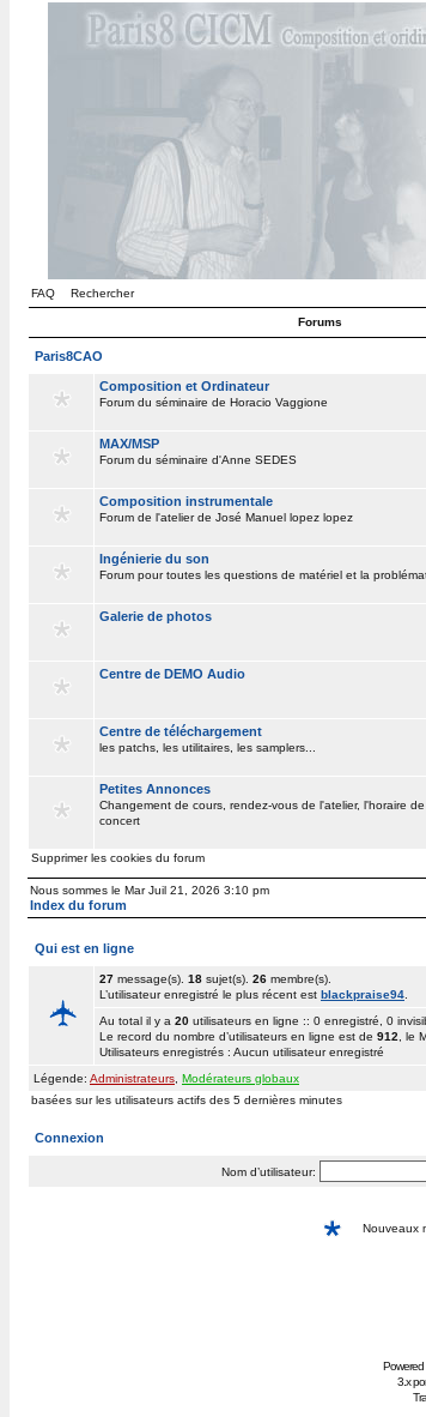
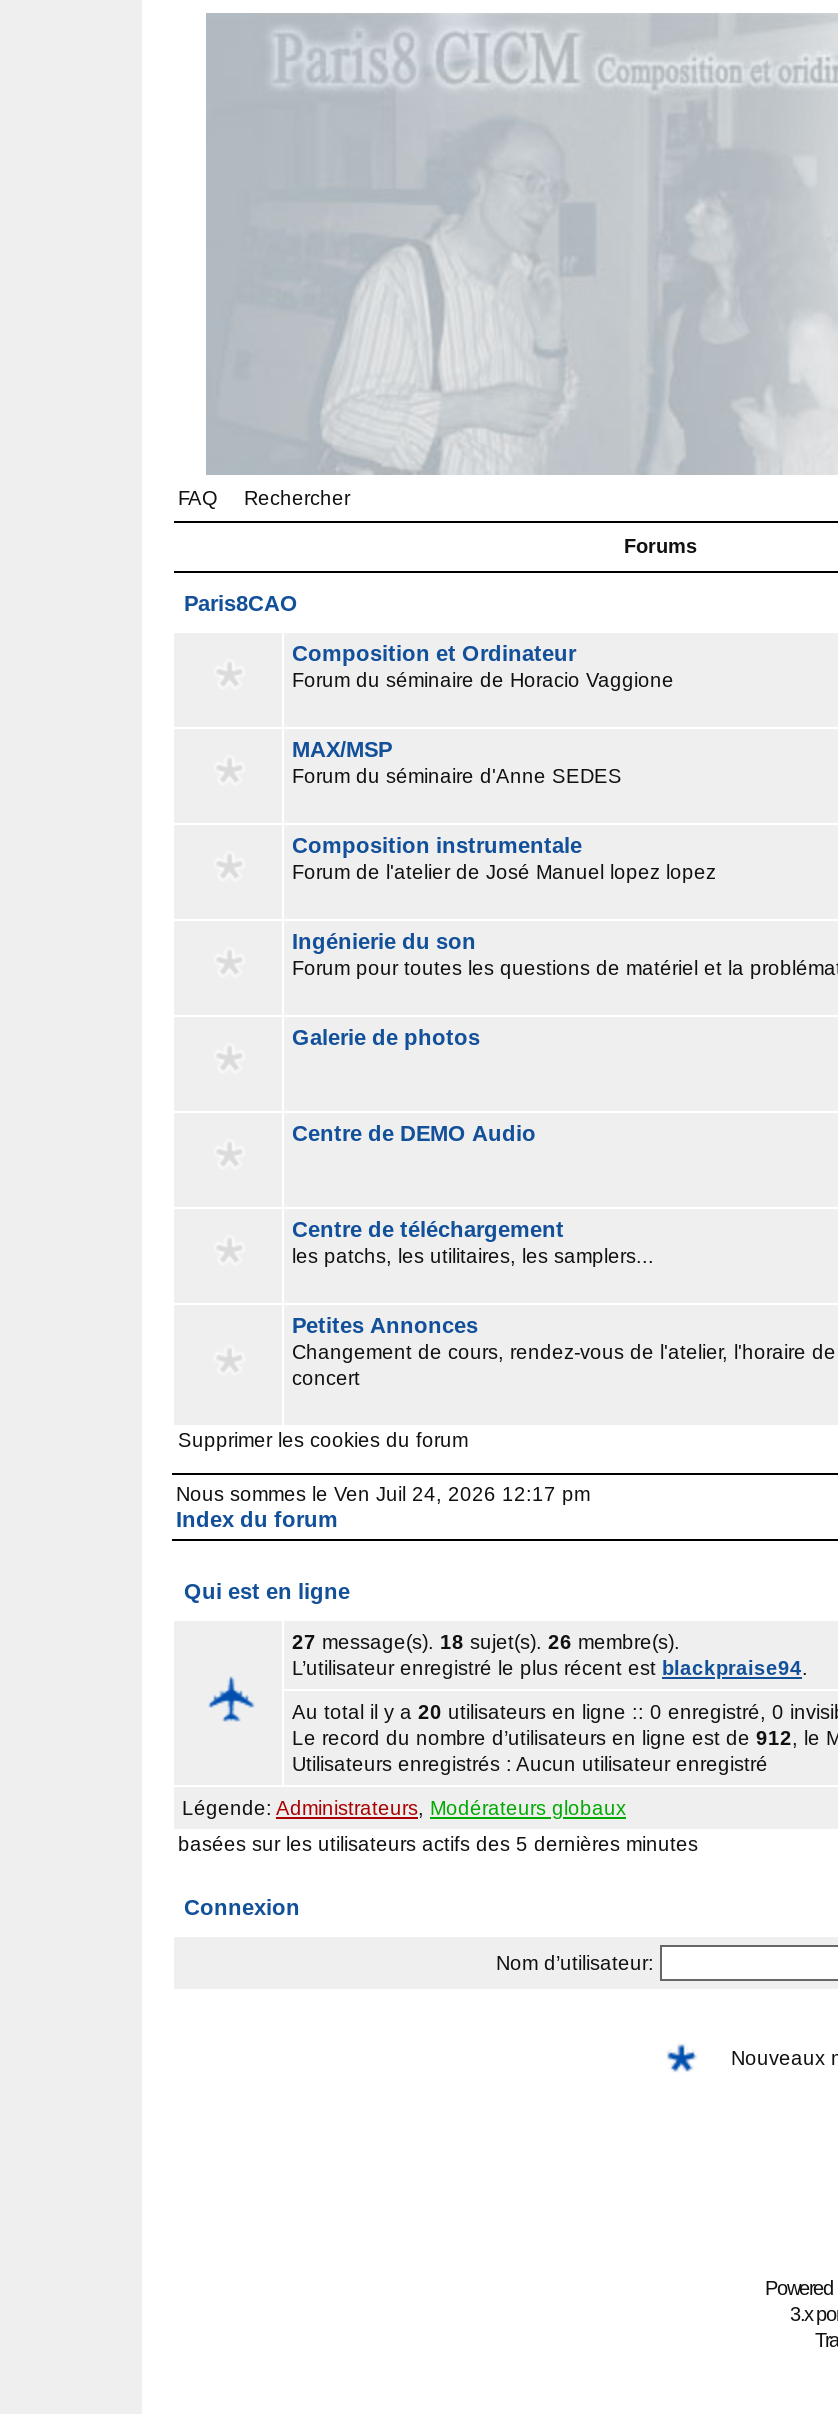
- Nous sommes le Mar Juil 21, 2026 3:10 pm
+ Nous sommes le Ven Juil 24, 2026 12:17 pm
